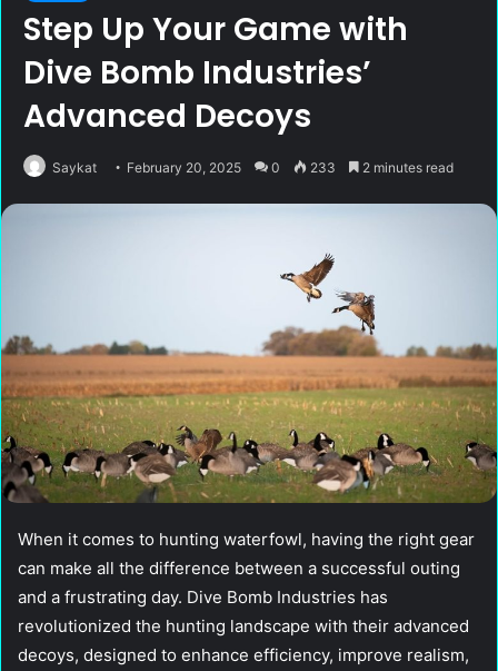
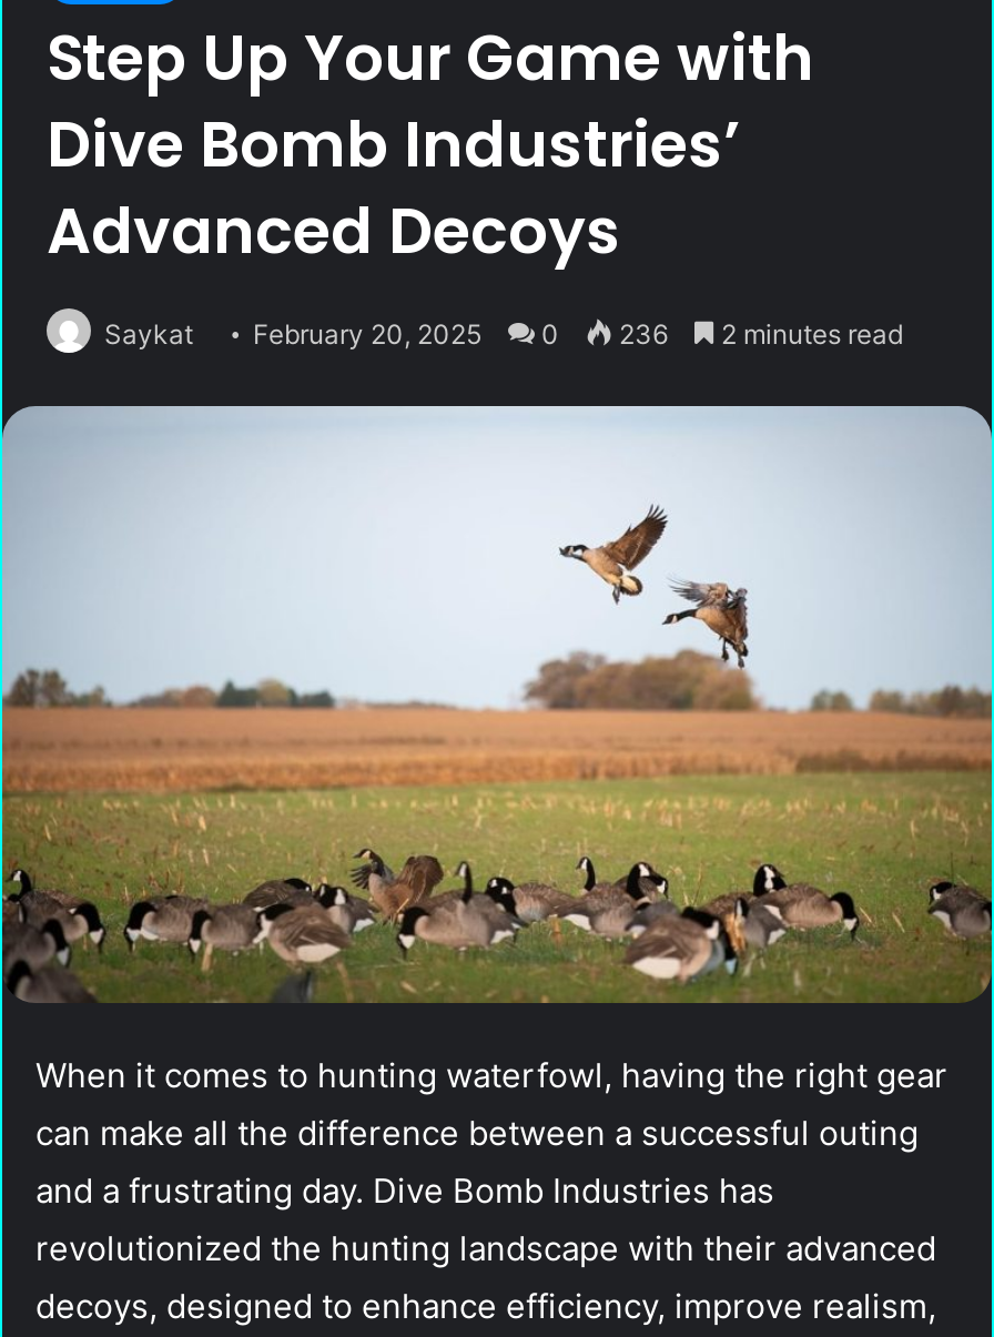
- Saykat February 20, 2025 0 233 2 minutes read
+ Saykat February 20, 2025 0 236 2 minutes read
